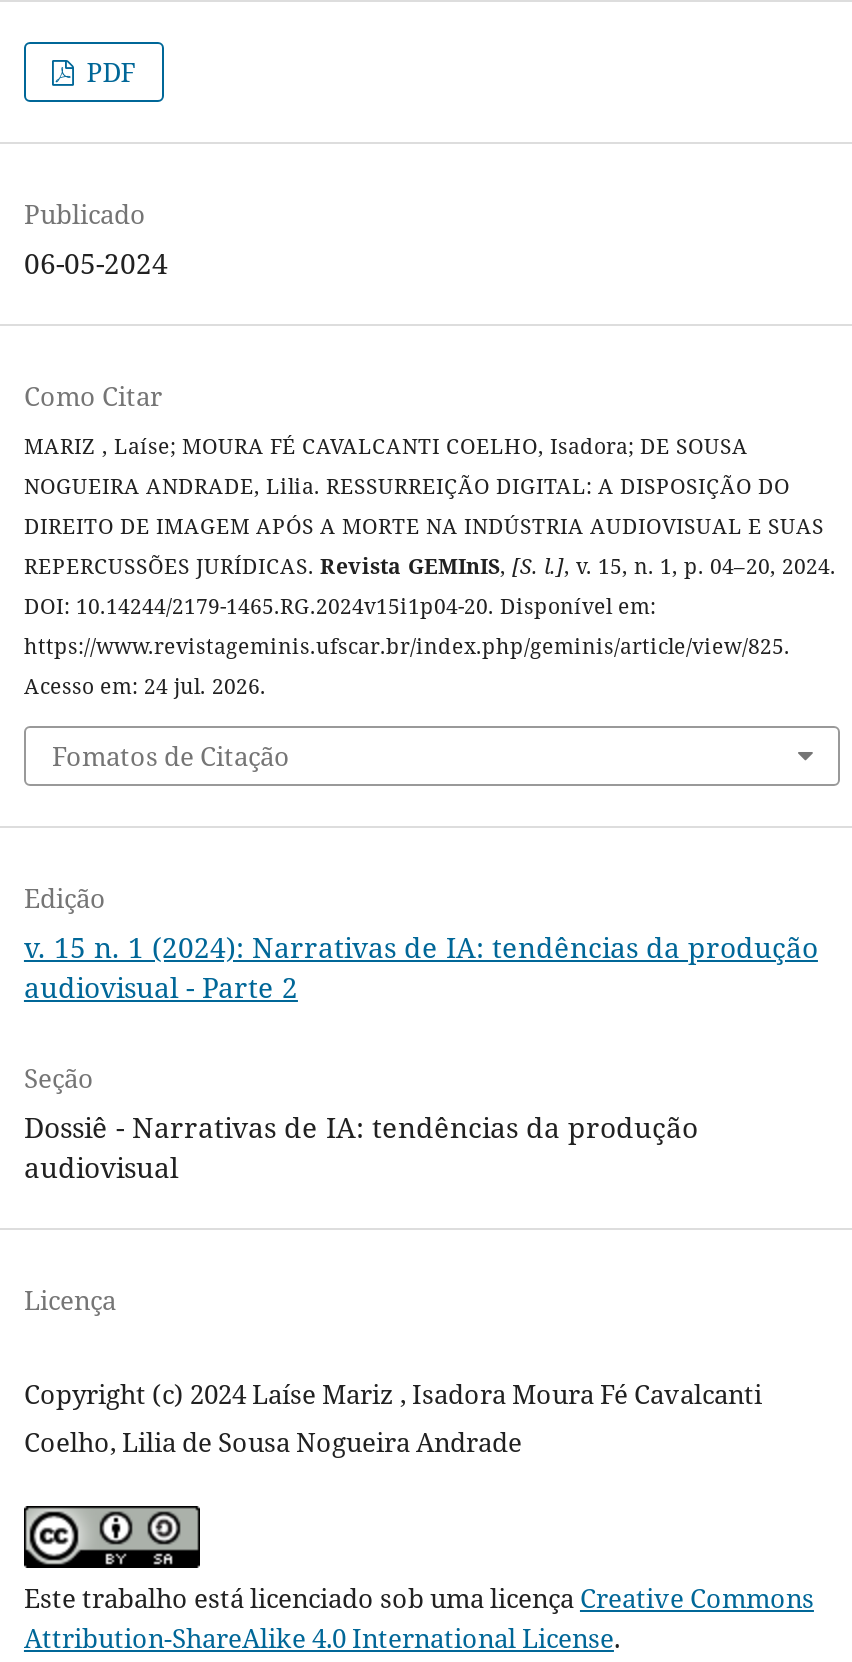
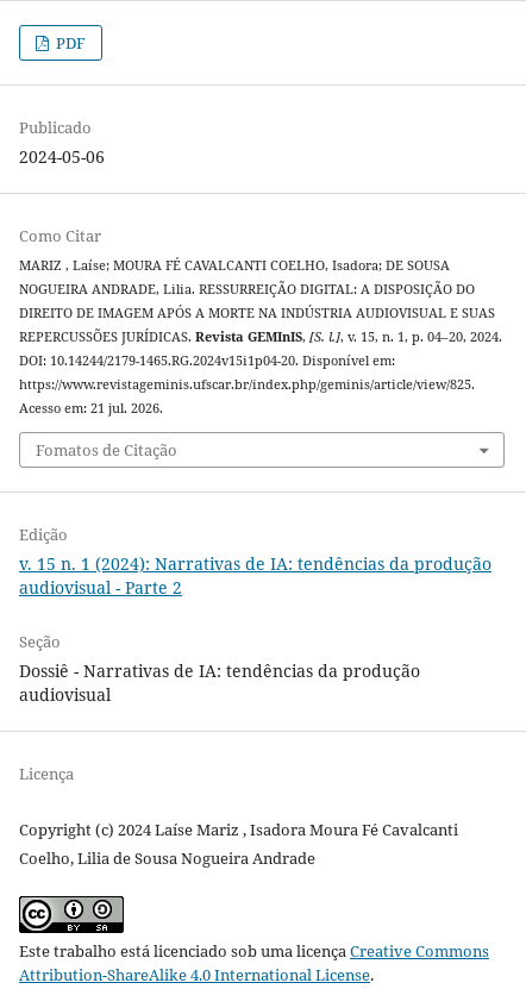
- 06-05-2024
+ 2024-05-06

- Acesso em: 24 jul. 2026.
+ Acesso em: 21 jul. 2026.
